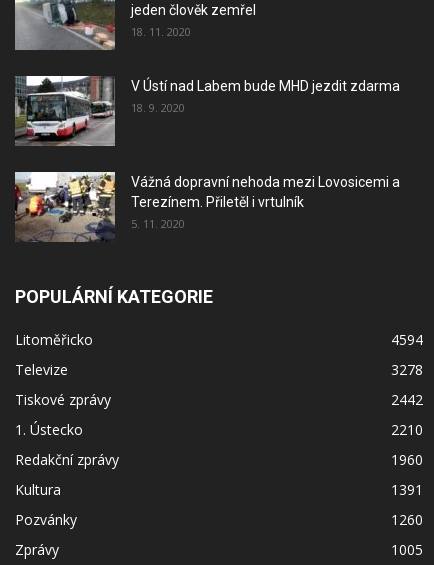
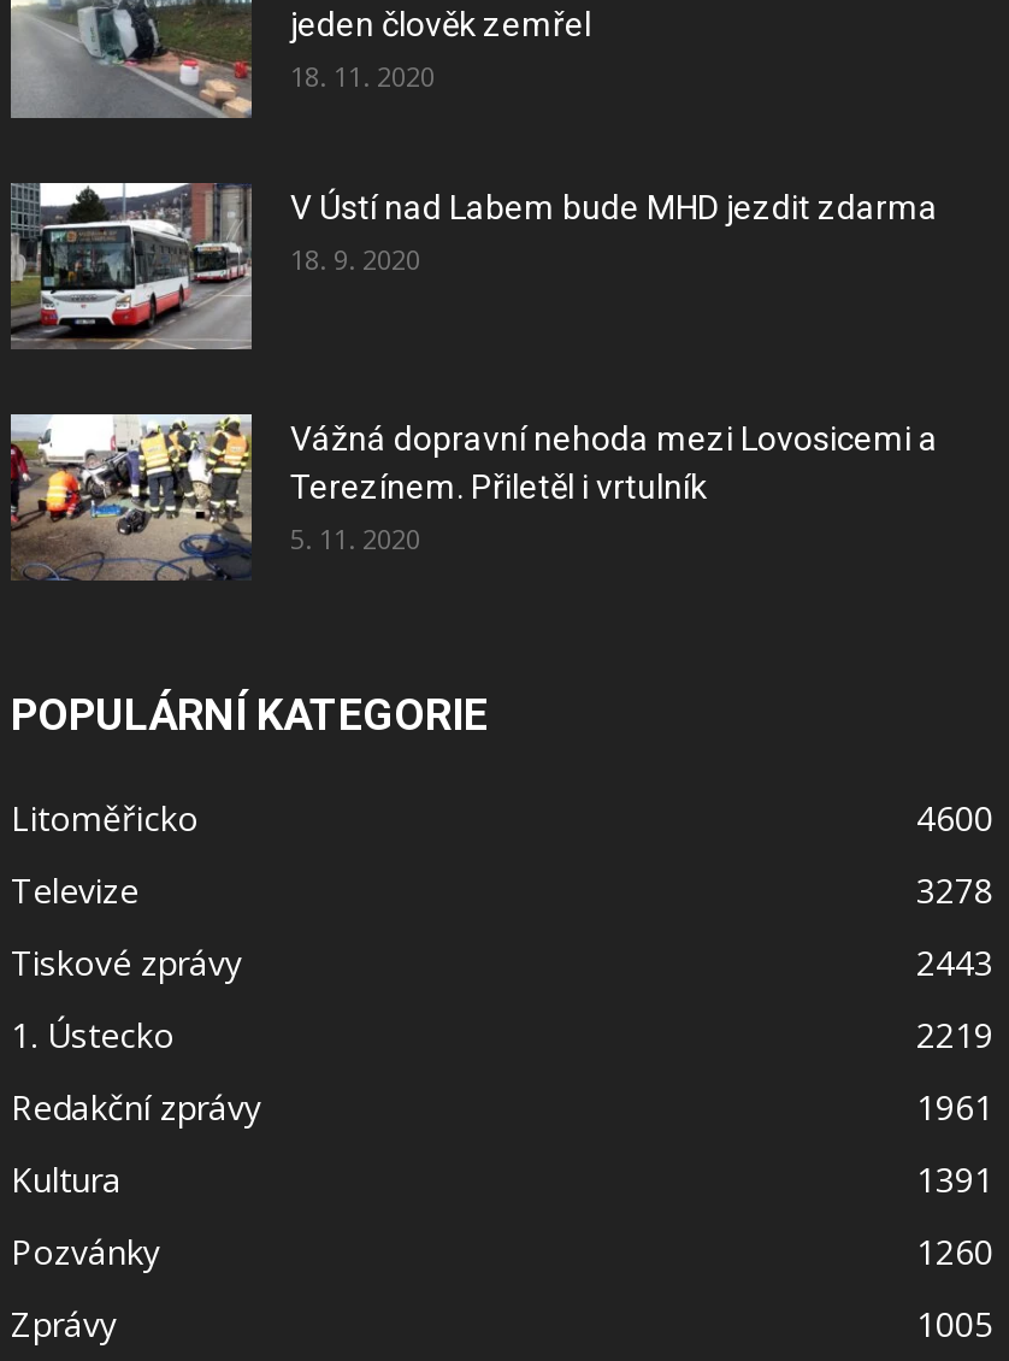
- 4594
+ 4600

- 2442
+ 2443

- 2210
+ 2219

- 1960
+ 1961
